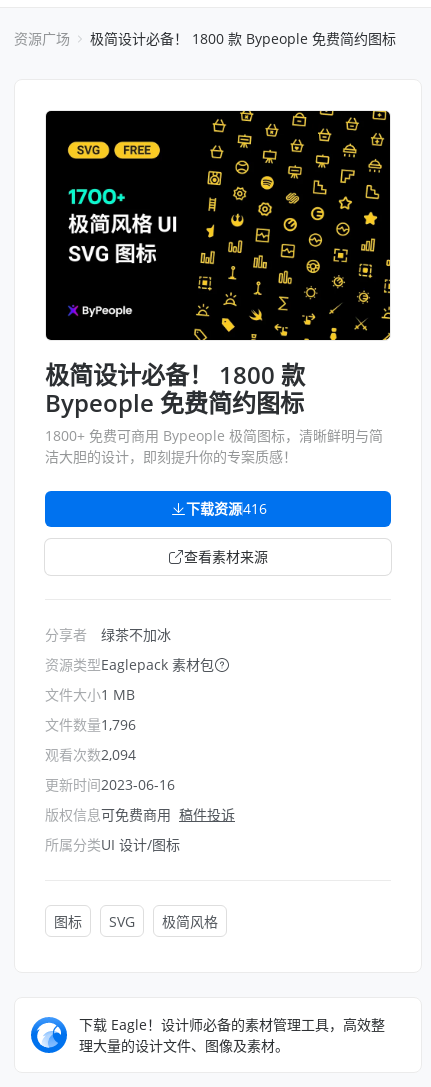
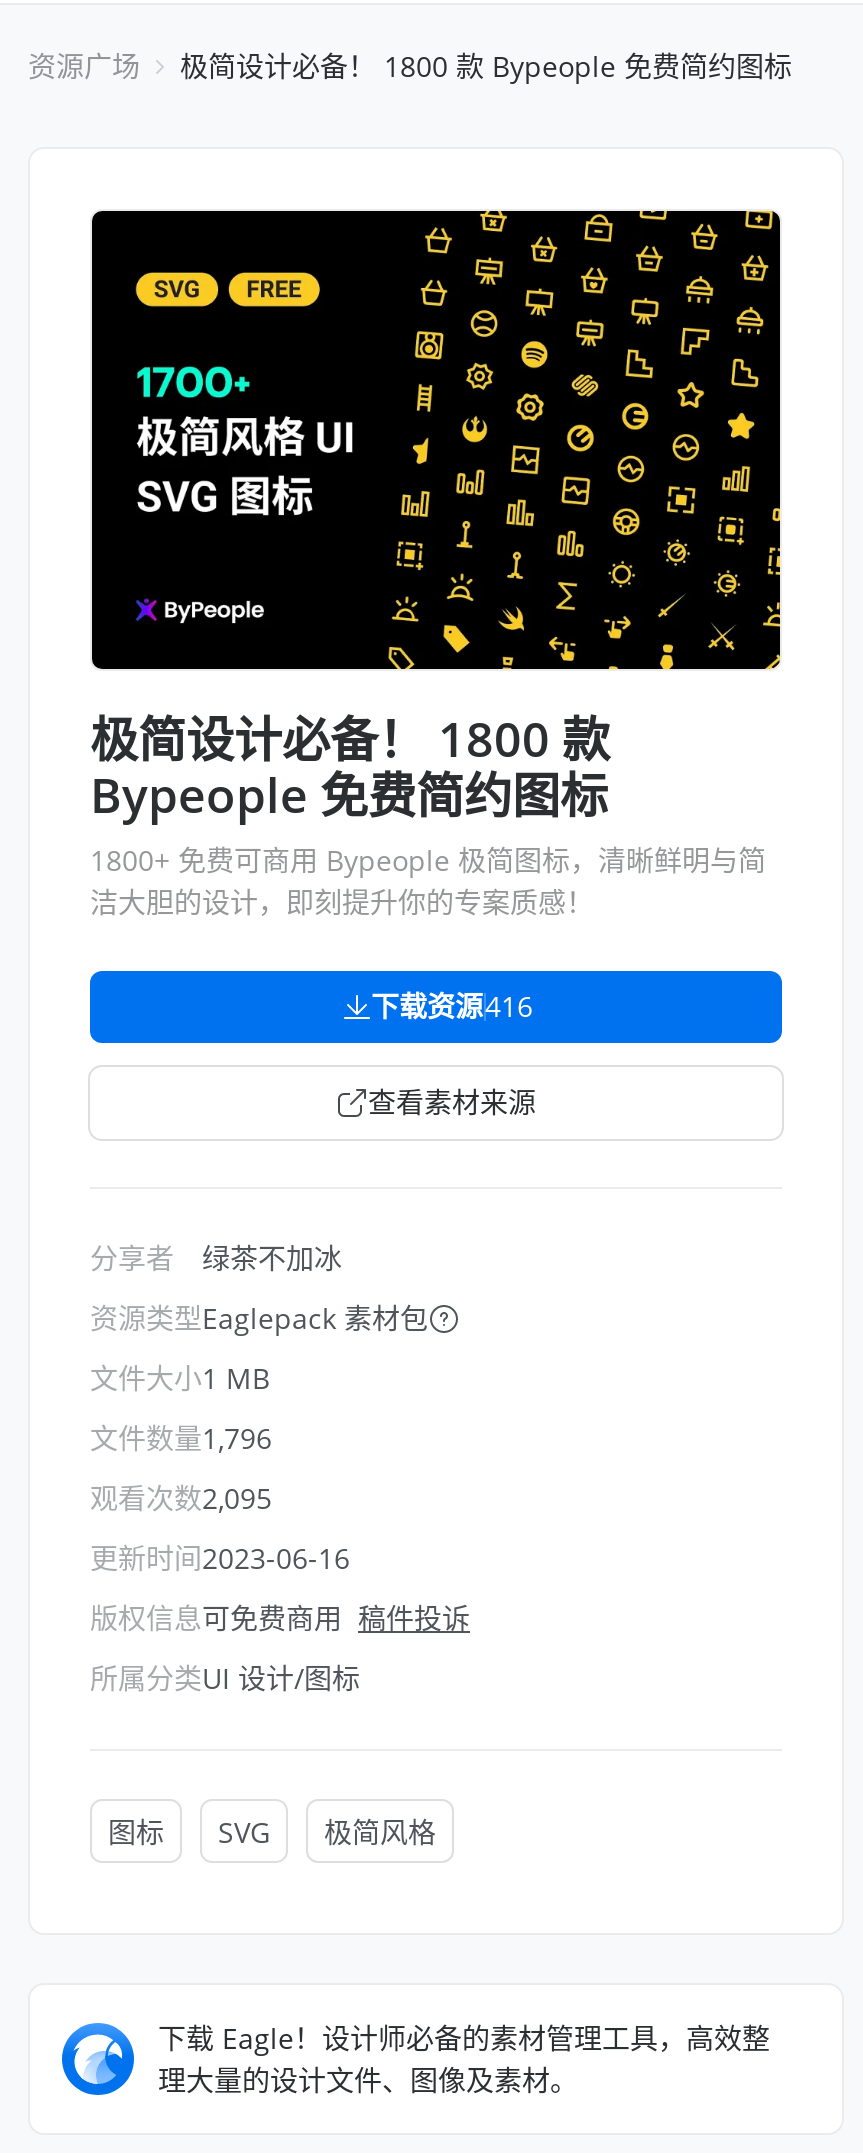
- 观看次数 2,094
+ 观看次数 2,095
